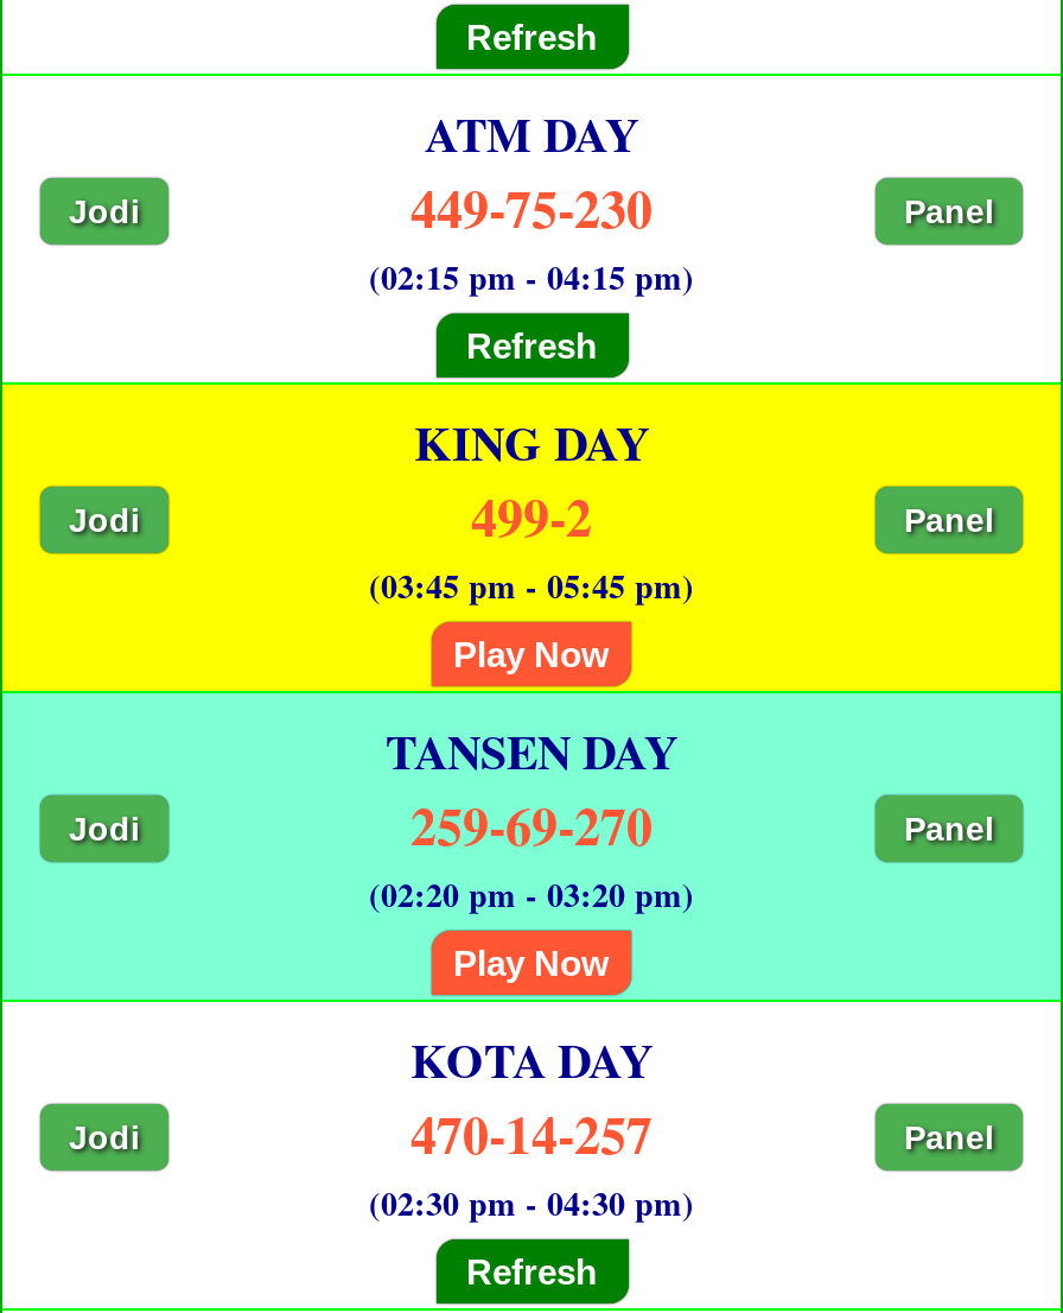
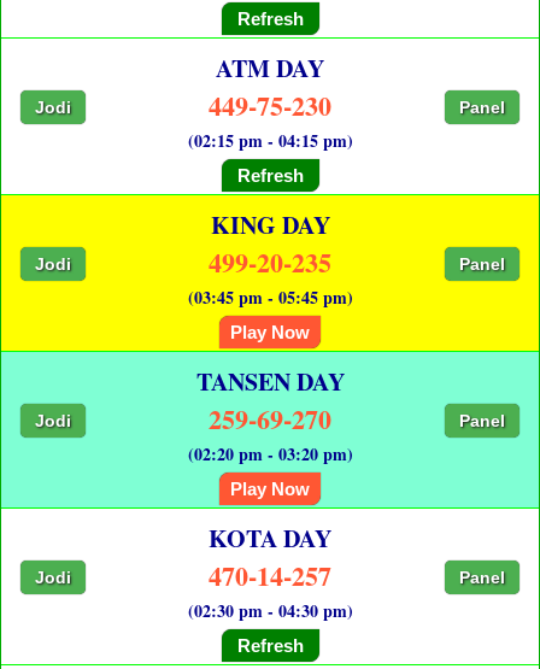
- 499-2
+ 499-20-235
